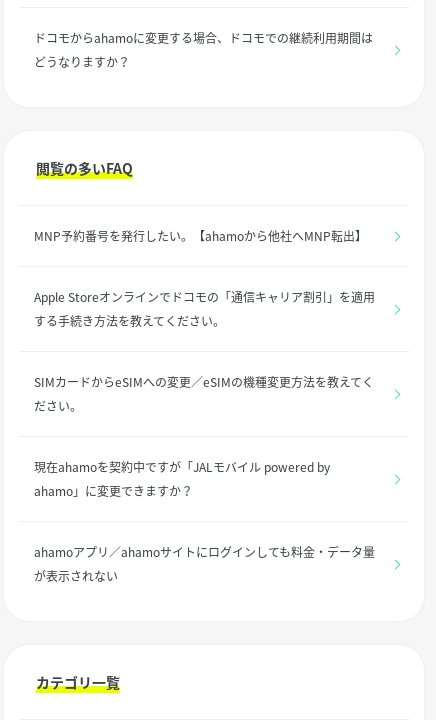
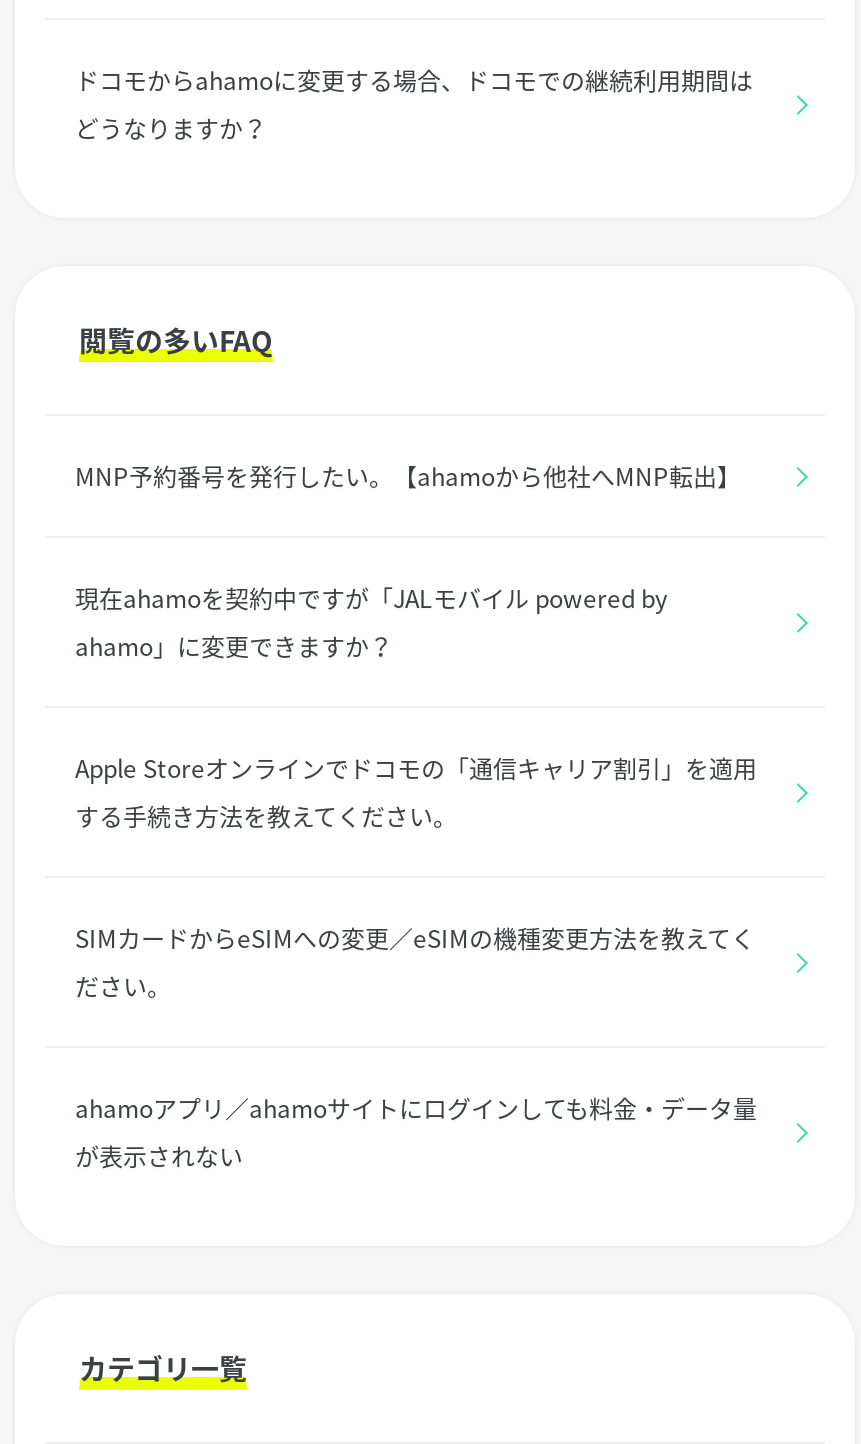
moved down: Apple Storeオンラインでドコモの「通信キャリア割引」を適用 | する手続き方法を教えてください。 | SIMカードからeSIMへの変更／eSIMの機種変更方法を教えてく | ださい。

moved up: 現在ahamoを契約中ですが「JALモバイル powered by | ahamo」に変更できますか？
